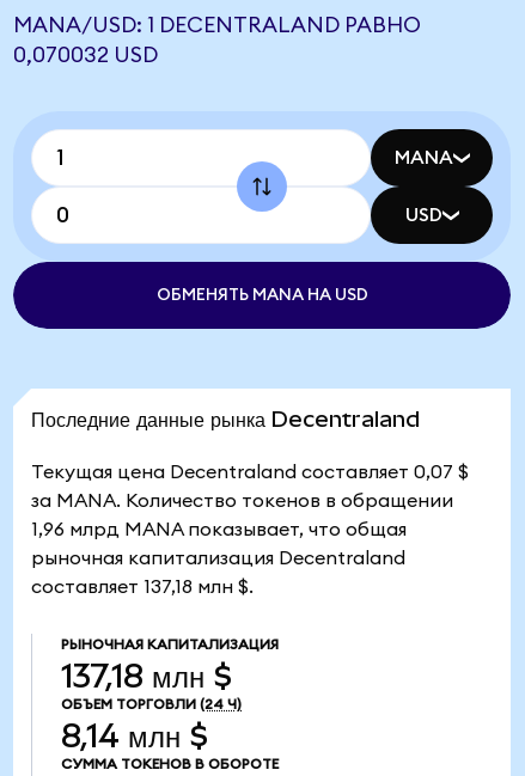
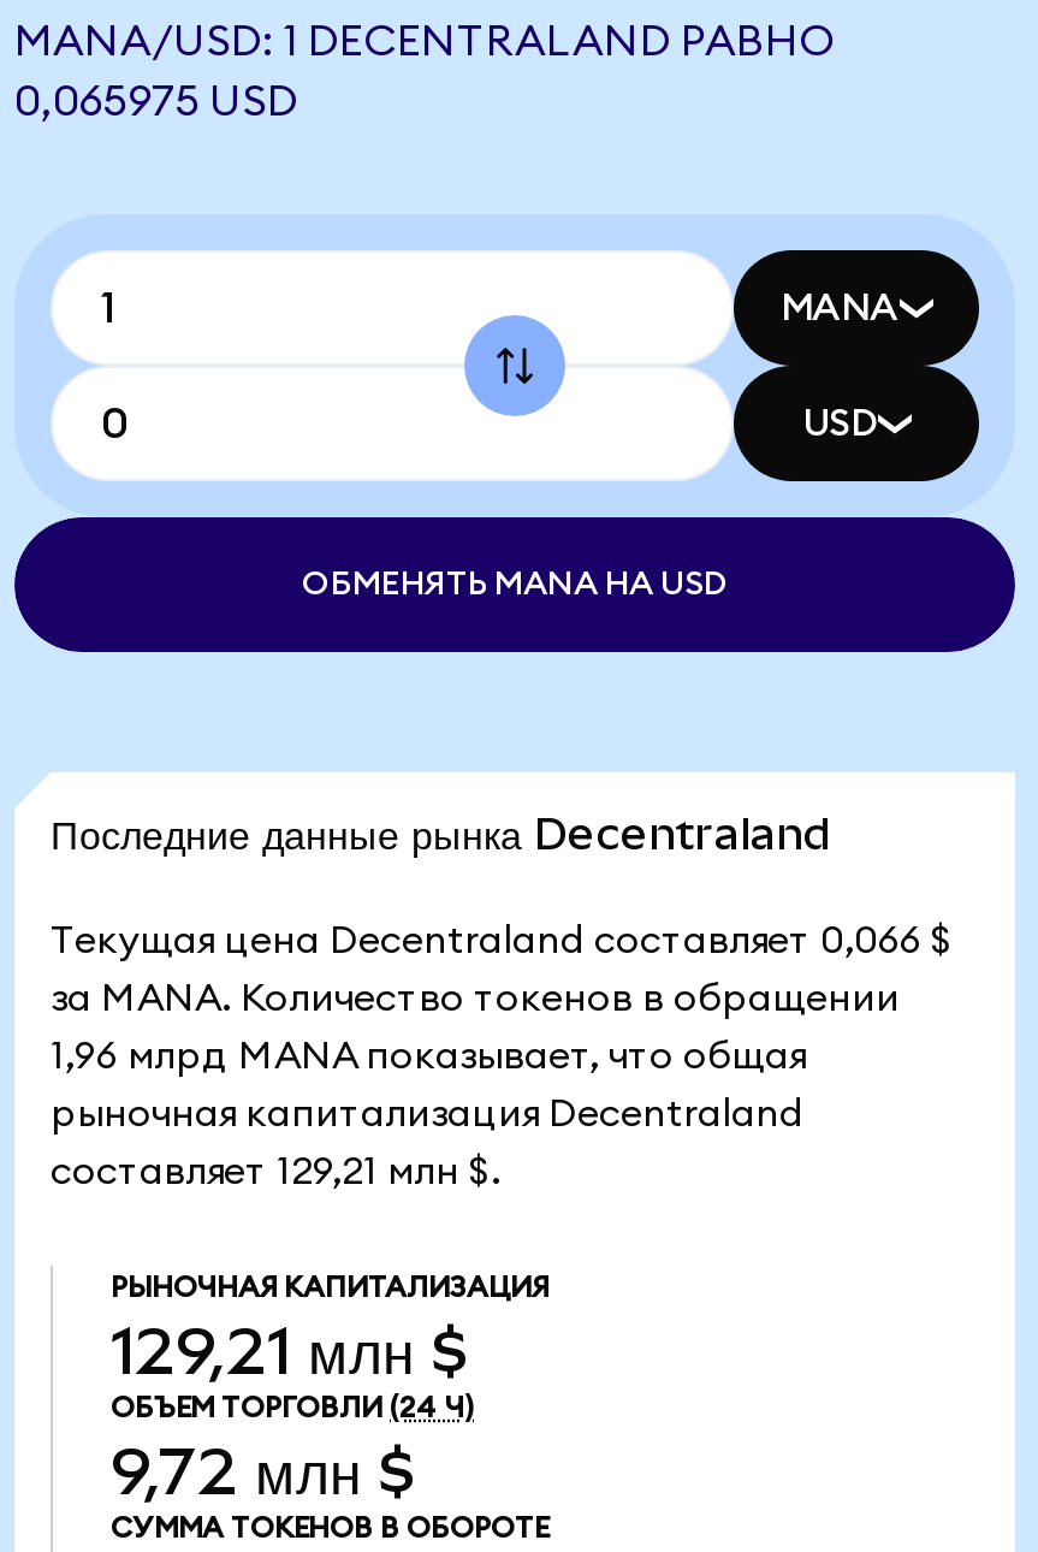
- 0,070032 USD
+ 0,065975 USD

- Текущая цена Decentraland составляет 0,07 $
+ Текущая цена Decentraland составляет 0,066 $

- составляет 137,18 млн $.
+ составляет 129,21 млн $.

- 137,18 млн $
+ 129,21 млн $

- 8,14 млн $
+ 9,72 млн $
